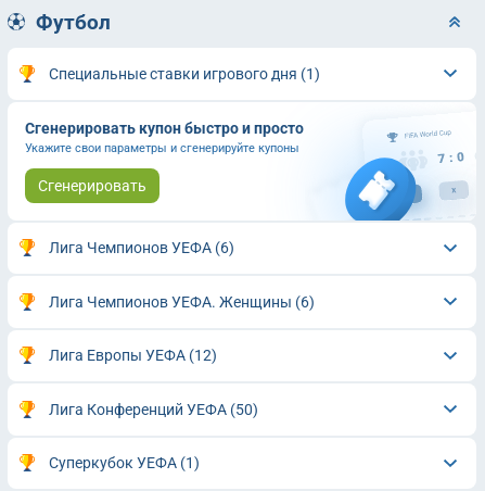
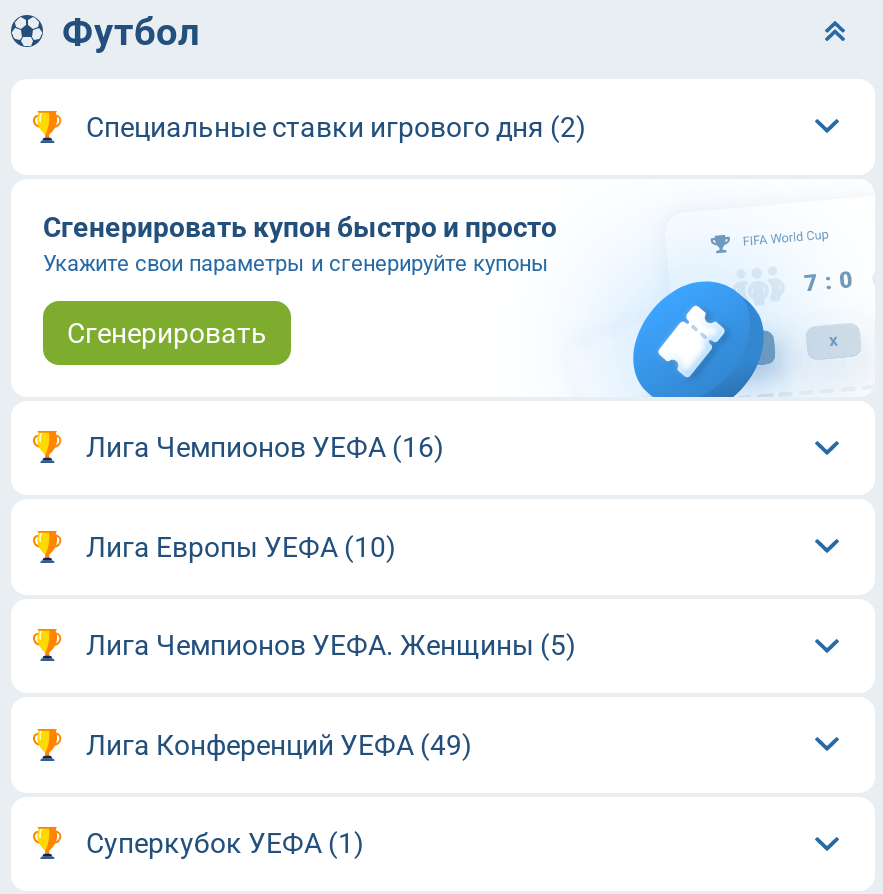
- Специальные ставки игрового дня (1)
+ Специальные ставки игрового дня (2)

- Лига Чемпионов УЕФА (6)
+ Лига Чемпионов УЕФА (16)

- Лига Чемпионов УЕФА. Женщины (6)
+ Лига Европы УЕФА (10)

- Лига Европы УЕФА (12)
+ Лига Чемпионов УЕФА. Женщины (5)

- Лига Конференций УЕФА (50)
+ Лига Конференций УЕФА (49)
